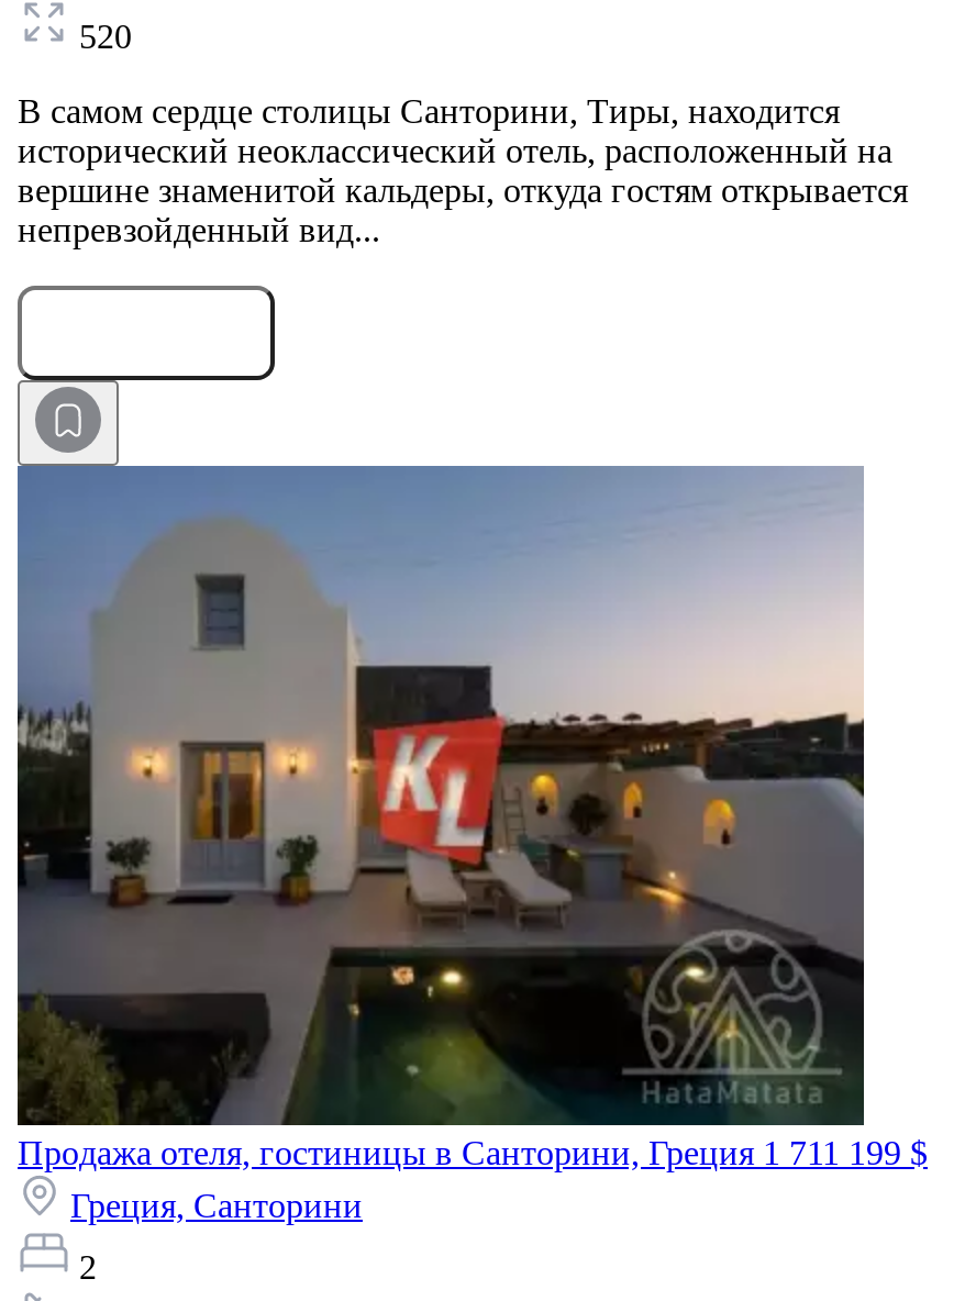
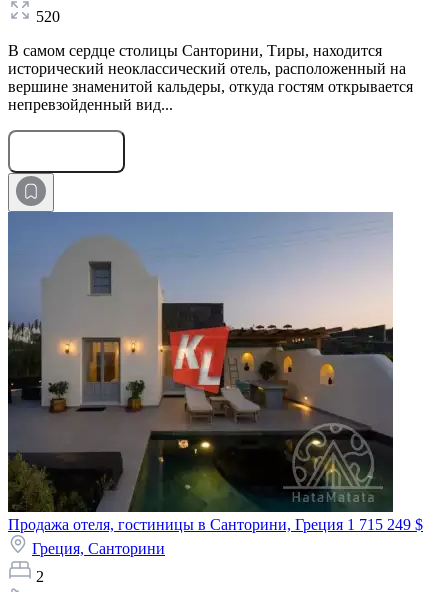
- Продажа отеля, гостиницы в Санторини, Греция 1 711 199 $
+ Продажа отеля, гостиницы в Санторини, Греция 1 715 249 $
